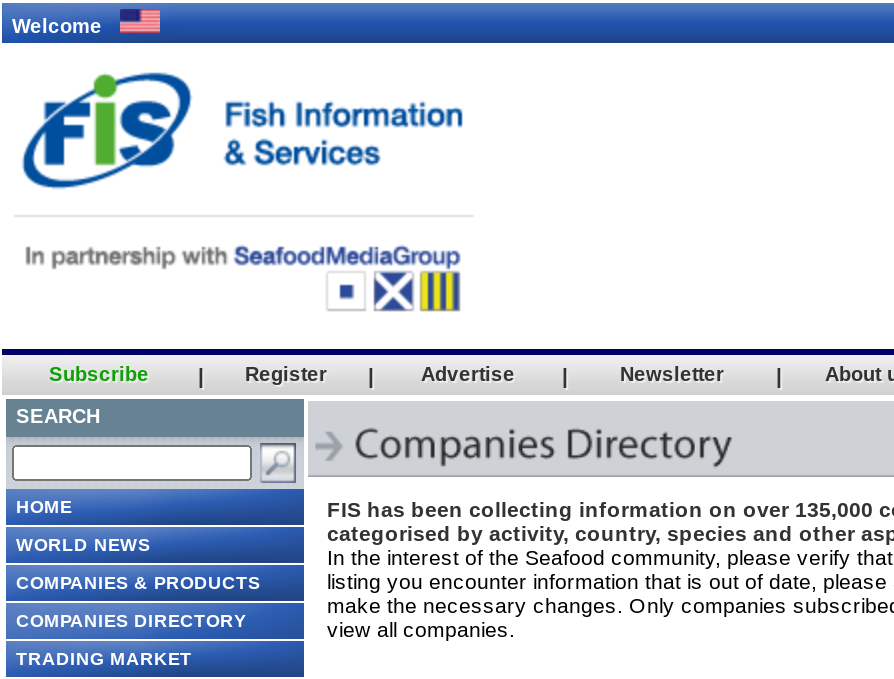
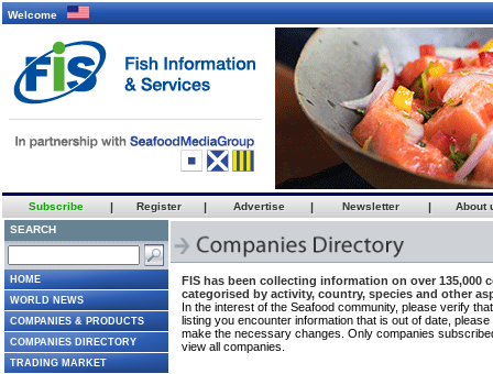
+ [image]
